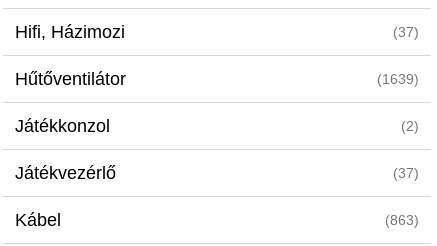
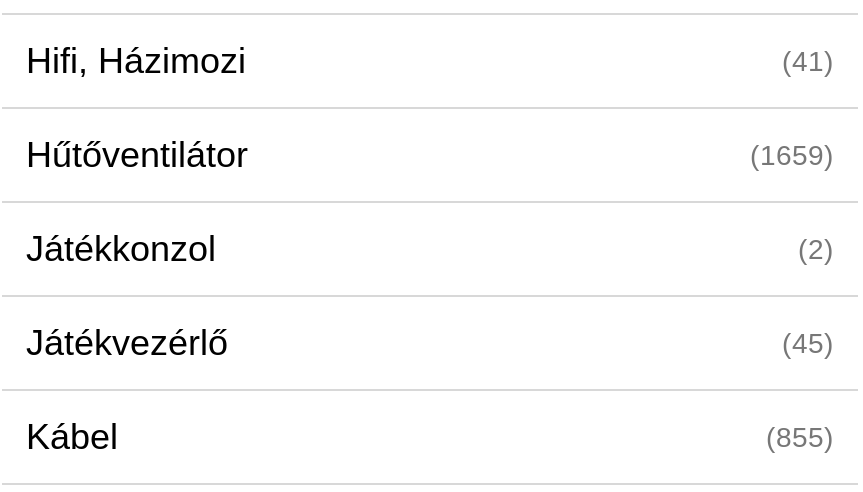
- (37)
+ (41)

- (1639)
+ (1659)

- (37)
+ (45)

- (863)
+ (855)
